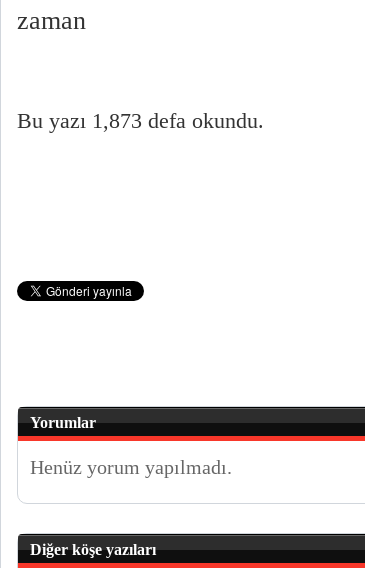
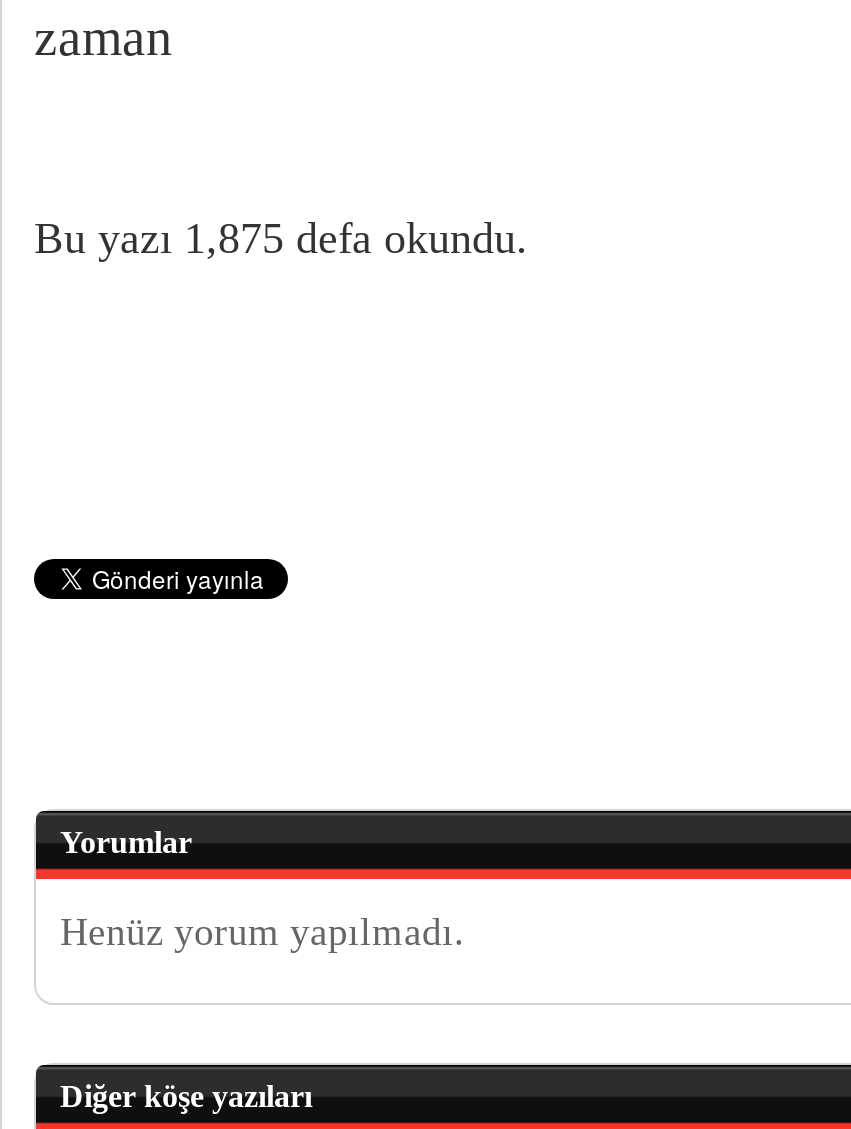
- Bu yazı 1,873 defa okundu.
+ Bu yazı 1,875 defa okundu.
